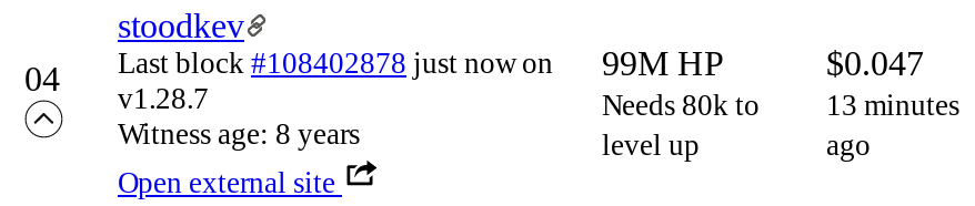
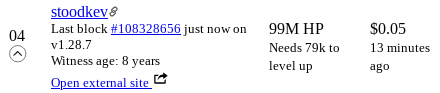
- Last block #108402878 just now on
+ Last block #108328656 just now on

- $0.047
+ $0.05

- Needs 80k to 13 minutes
+ Needs 79k to 13 minutes
